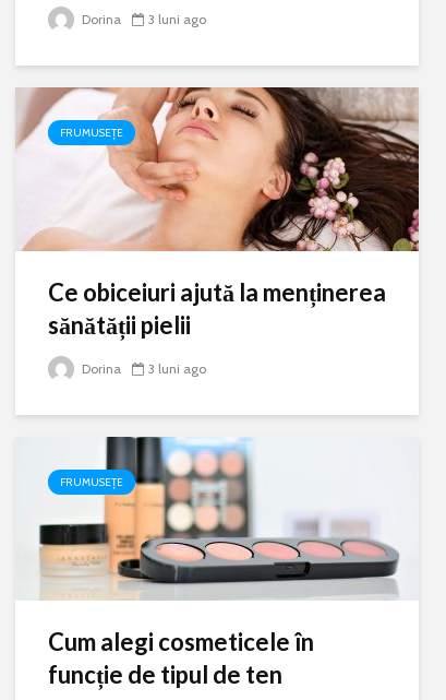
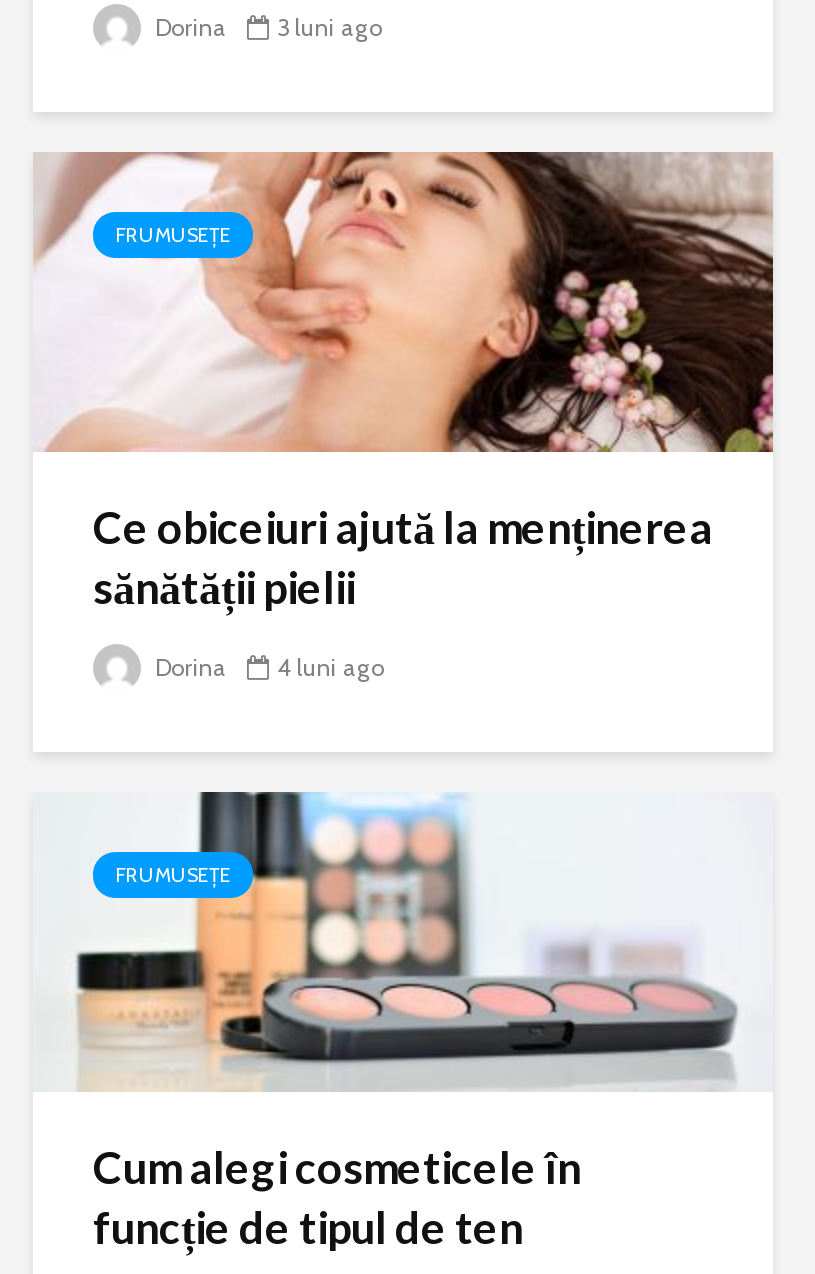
- Dorina 3 luni ago
+ Dorina 4 luni ago
